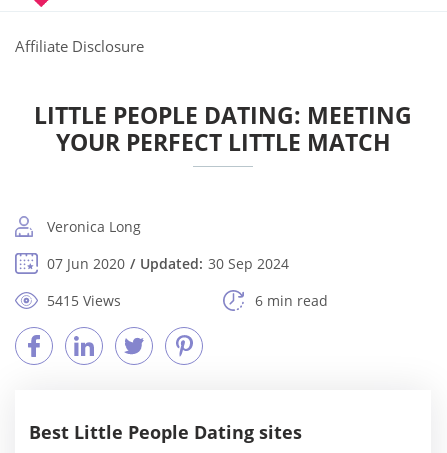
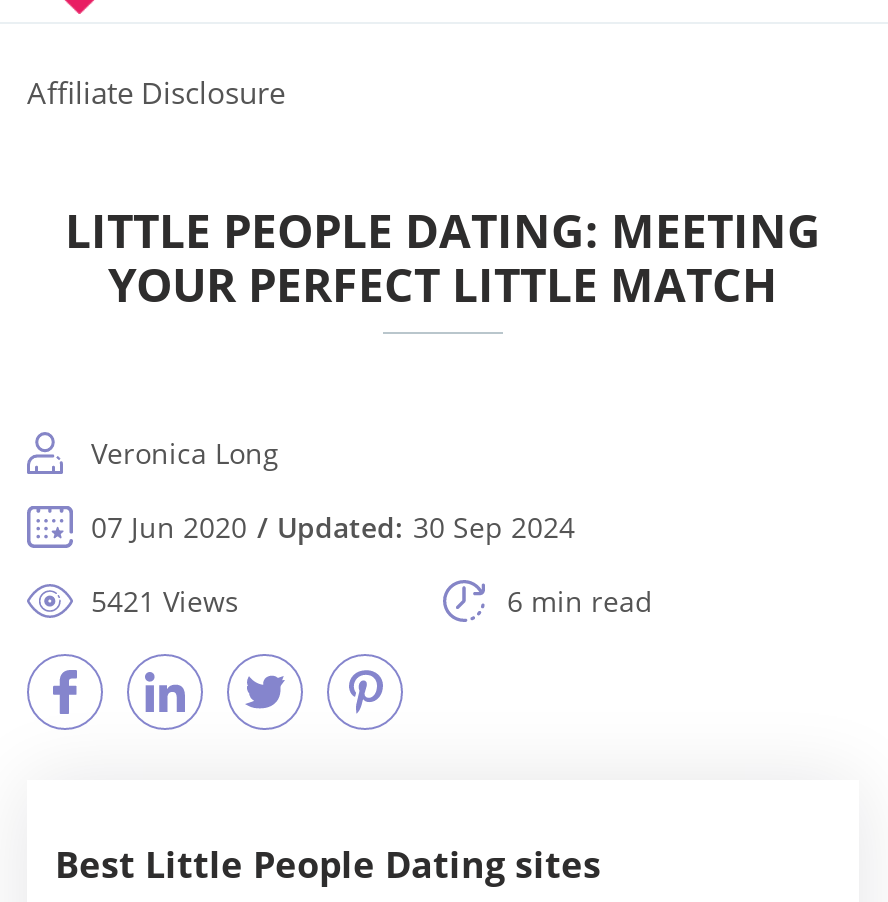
- 5415 Views
+ 5421 Views
